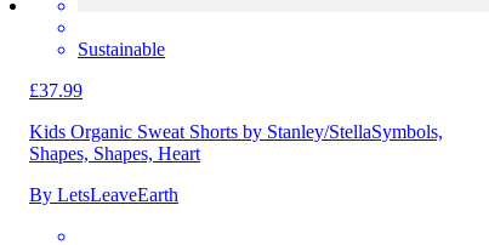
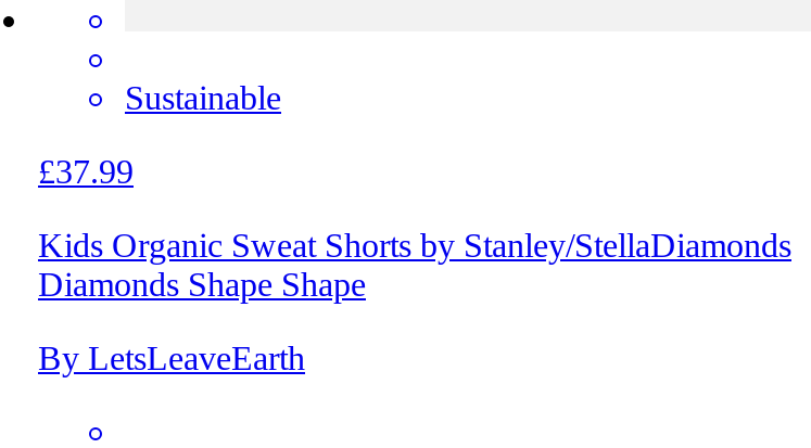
- Kids Organic Sweat Shorts by Stanley/StellaSymbols,
- Shapes, Shapes, Heart
+ Kids Organic Sweat Shorts by Stanley/StellaDiamonds
+ Diamonds Shape Shape
